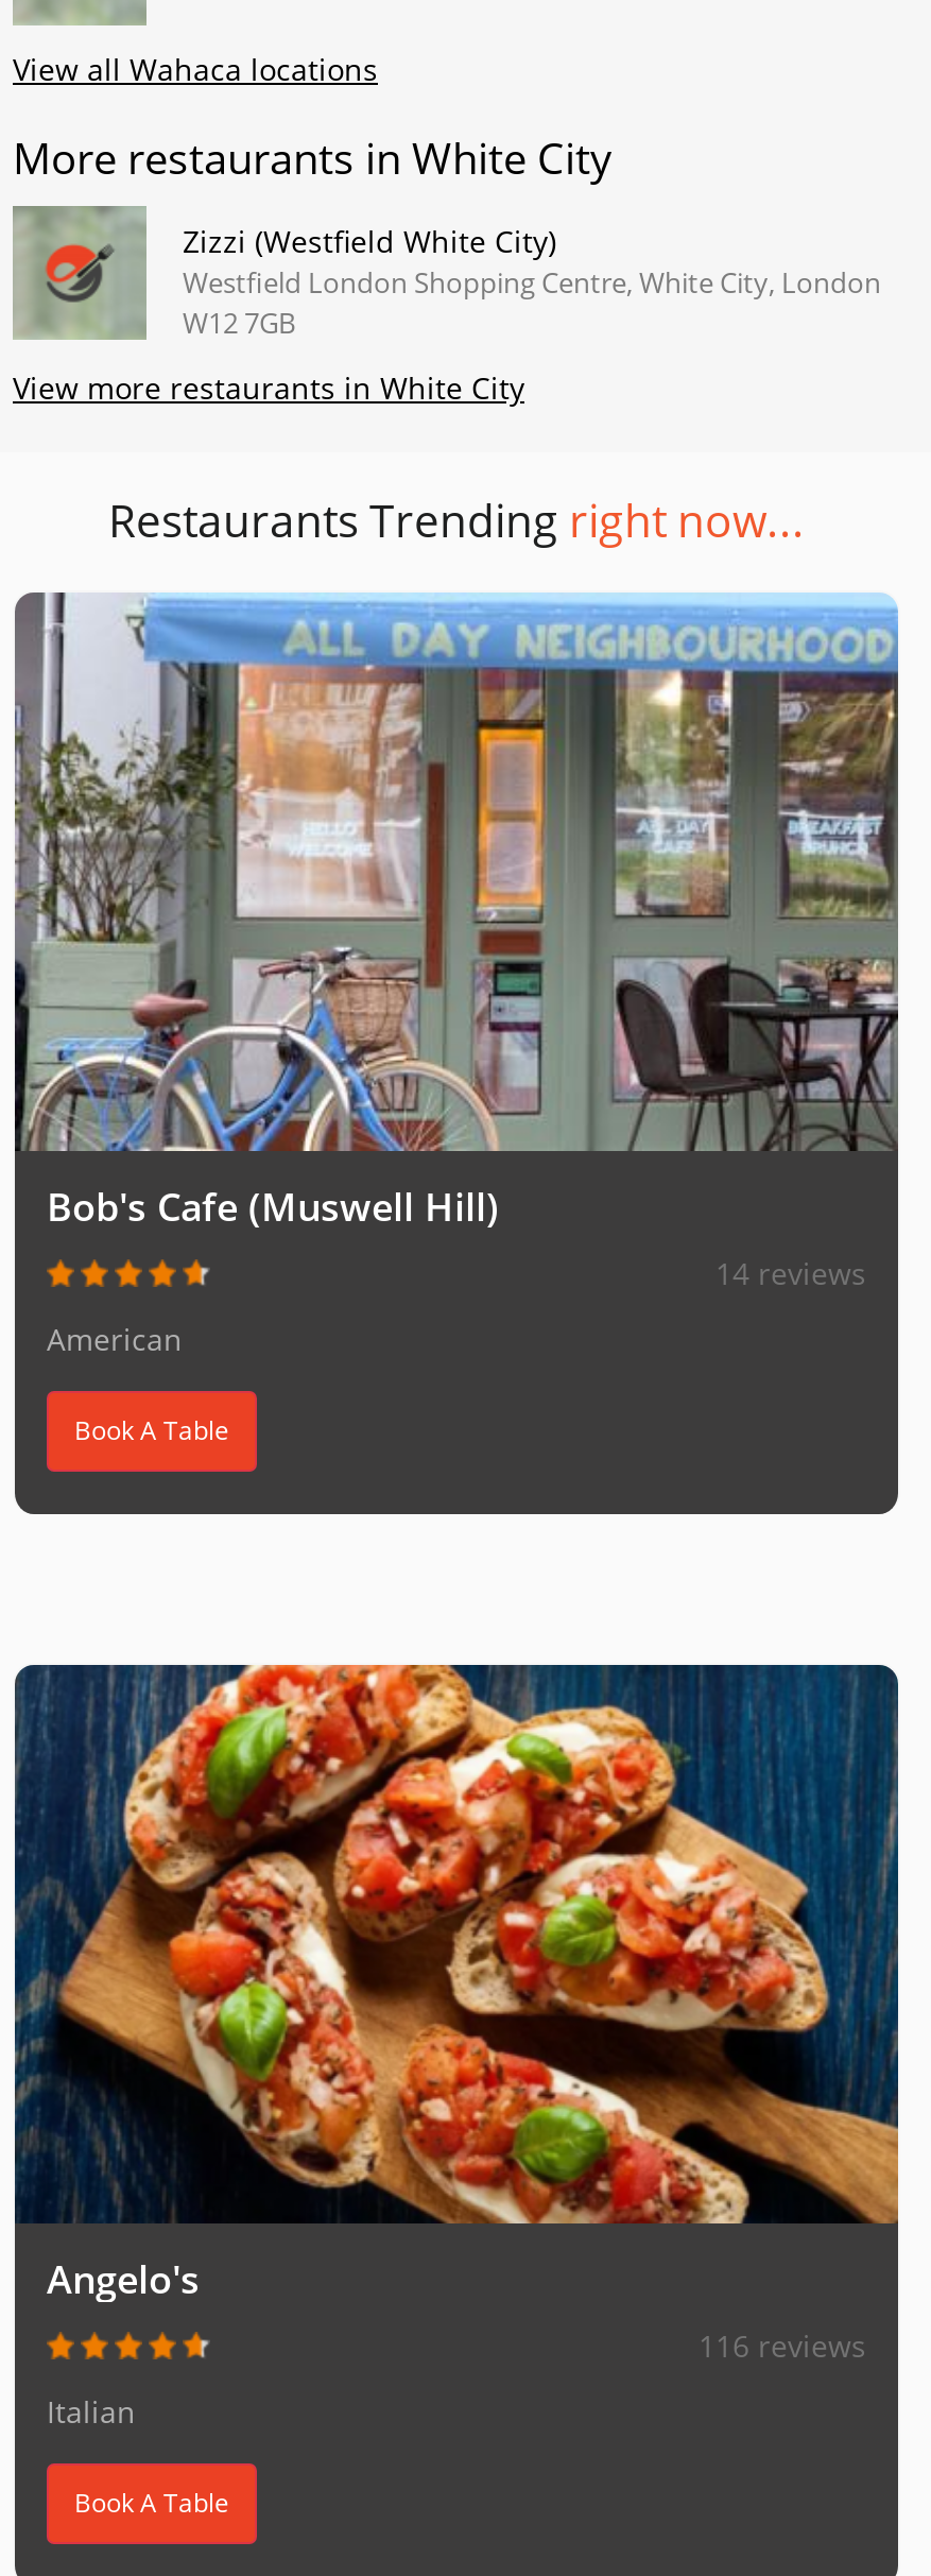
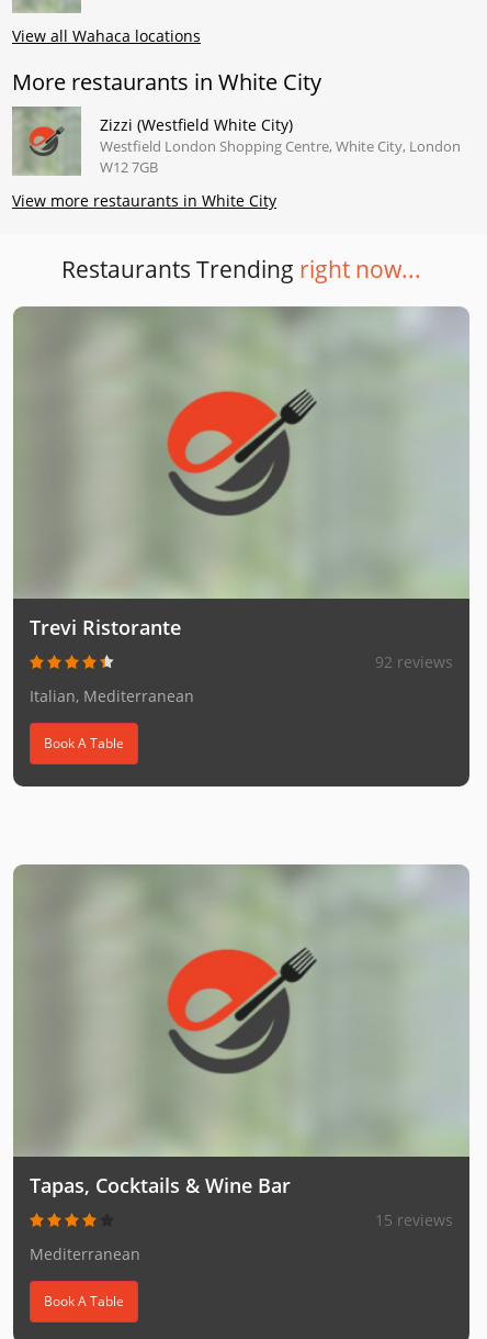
- [image]
- Bob's Cafe (Muswell Hill)
- 14 reviews
+ [image]
+ Trevi Ristorante
+ 92 reviews

- American
+ Italian, Mediterranean

- [image]
- Angelo's
- 116 reviews
+ [image]
+ Tapas, Cocktails & Wine Bar
+ 15 reviews

- Italian
+ Mediterranean
